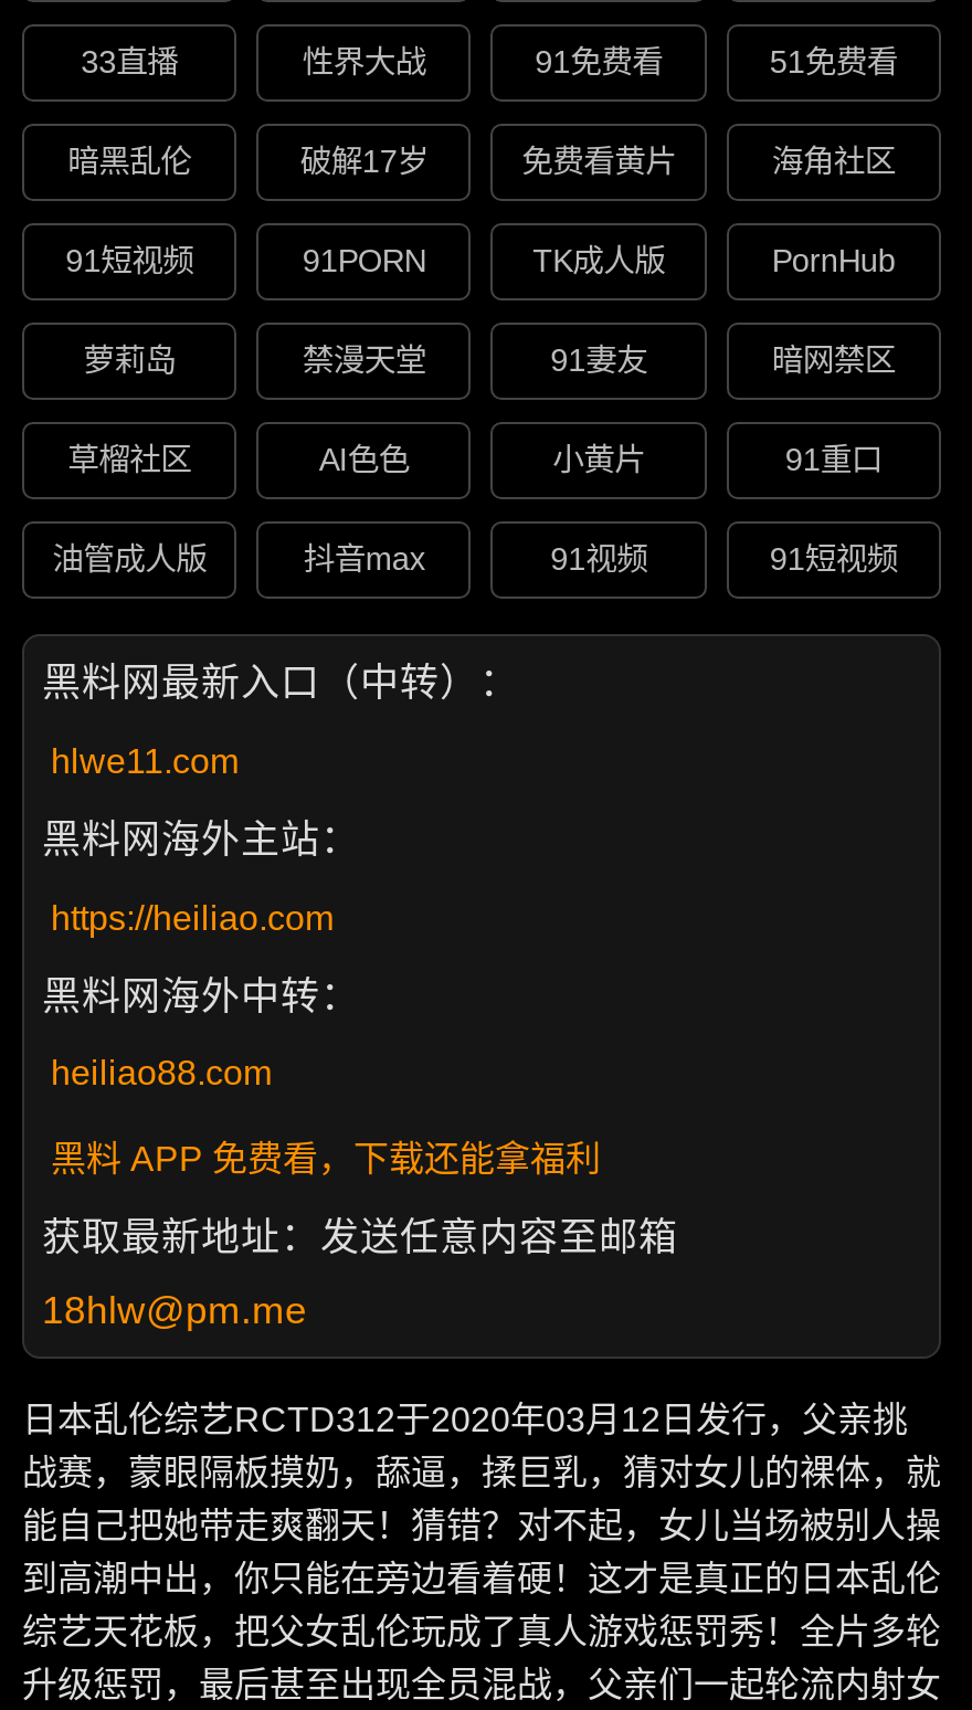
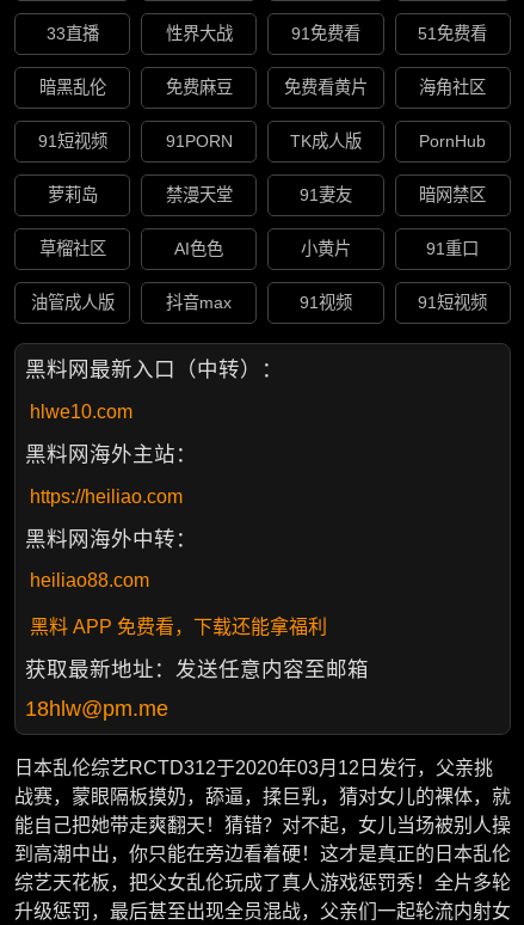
- 破解17岁
+ 免费麻豆

- hlwe11.com
+ hlwe10.com
